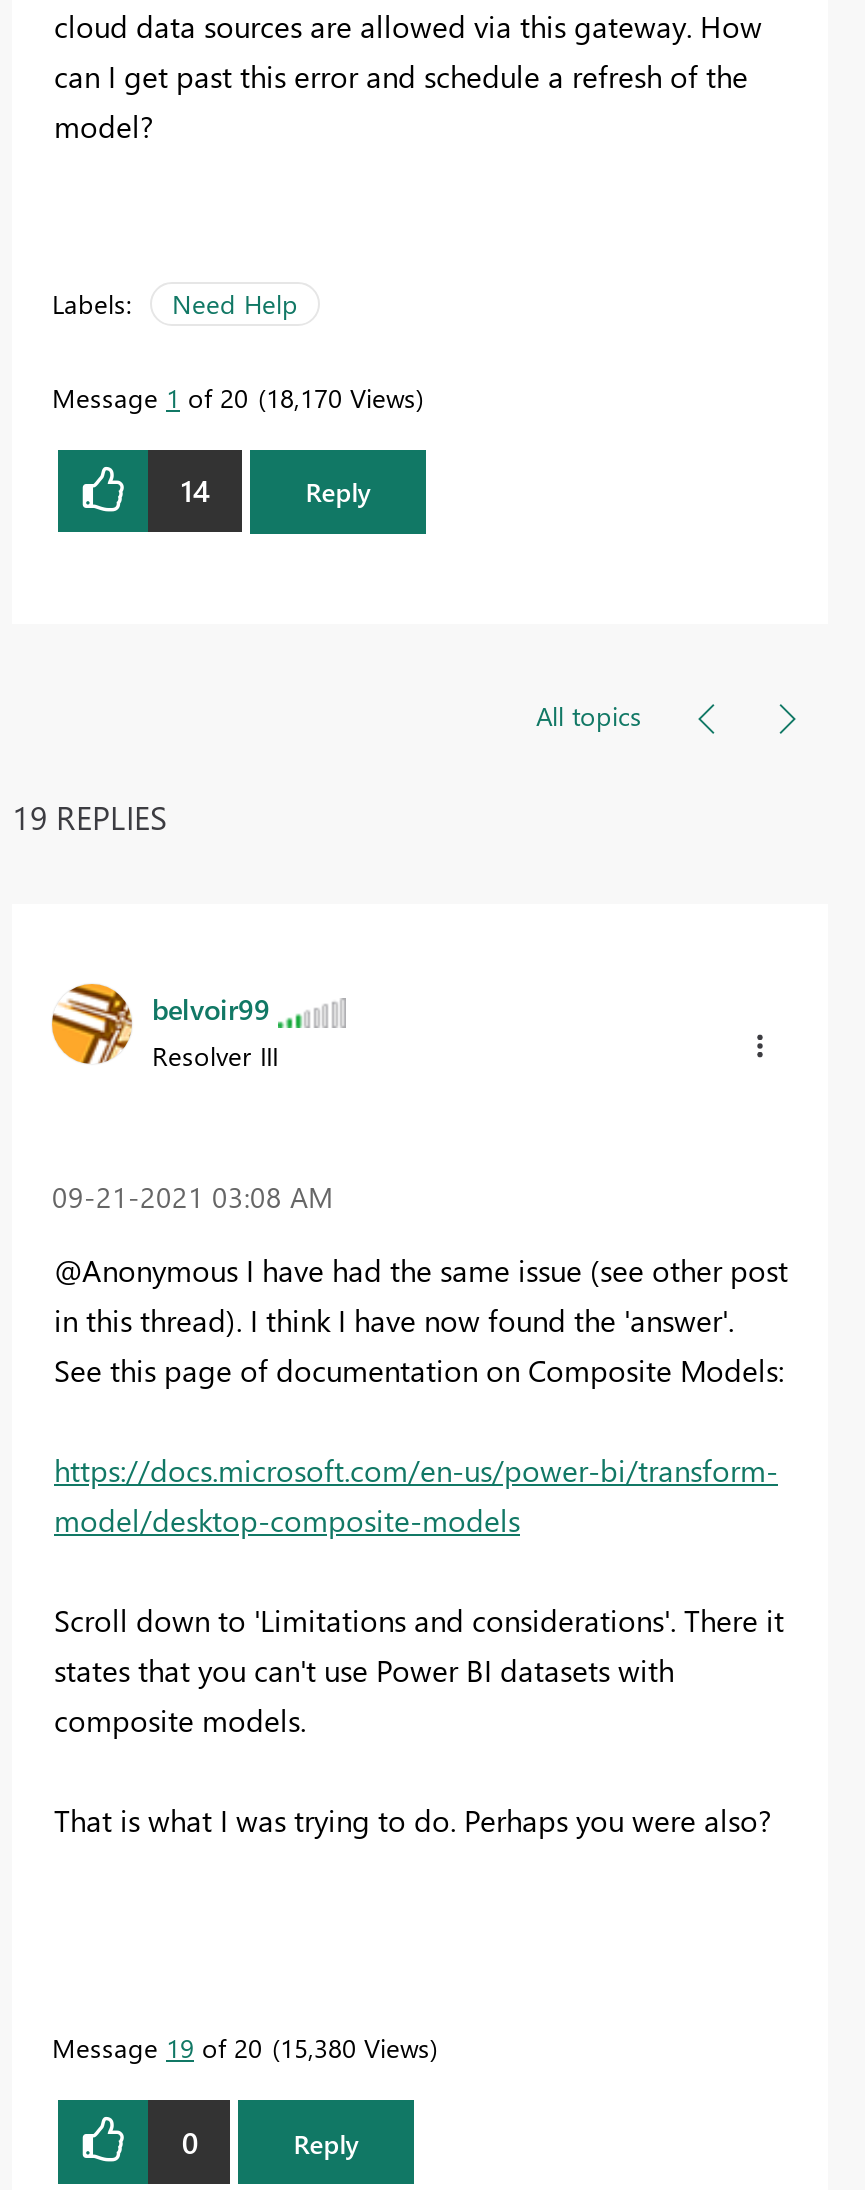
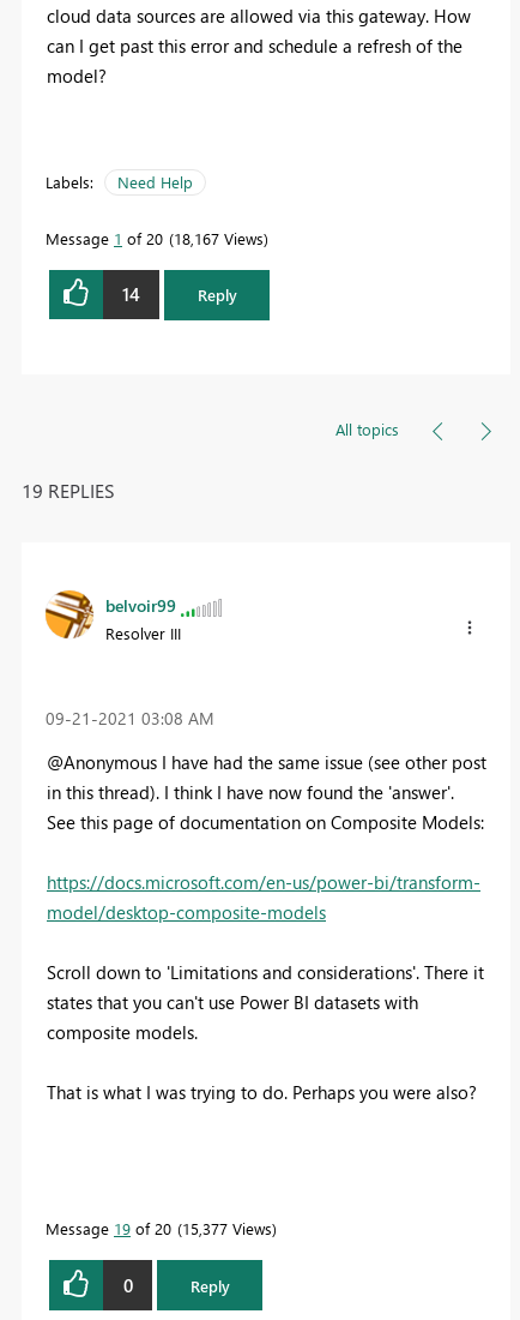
- Message 1 of 20 18,170 Views
+ Message 1 of 20 18,167 Views

- Message 19 of 20 15,380 Views
+ Message 19 of 20 15,377 Views
